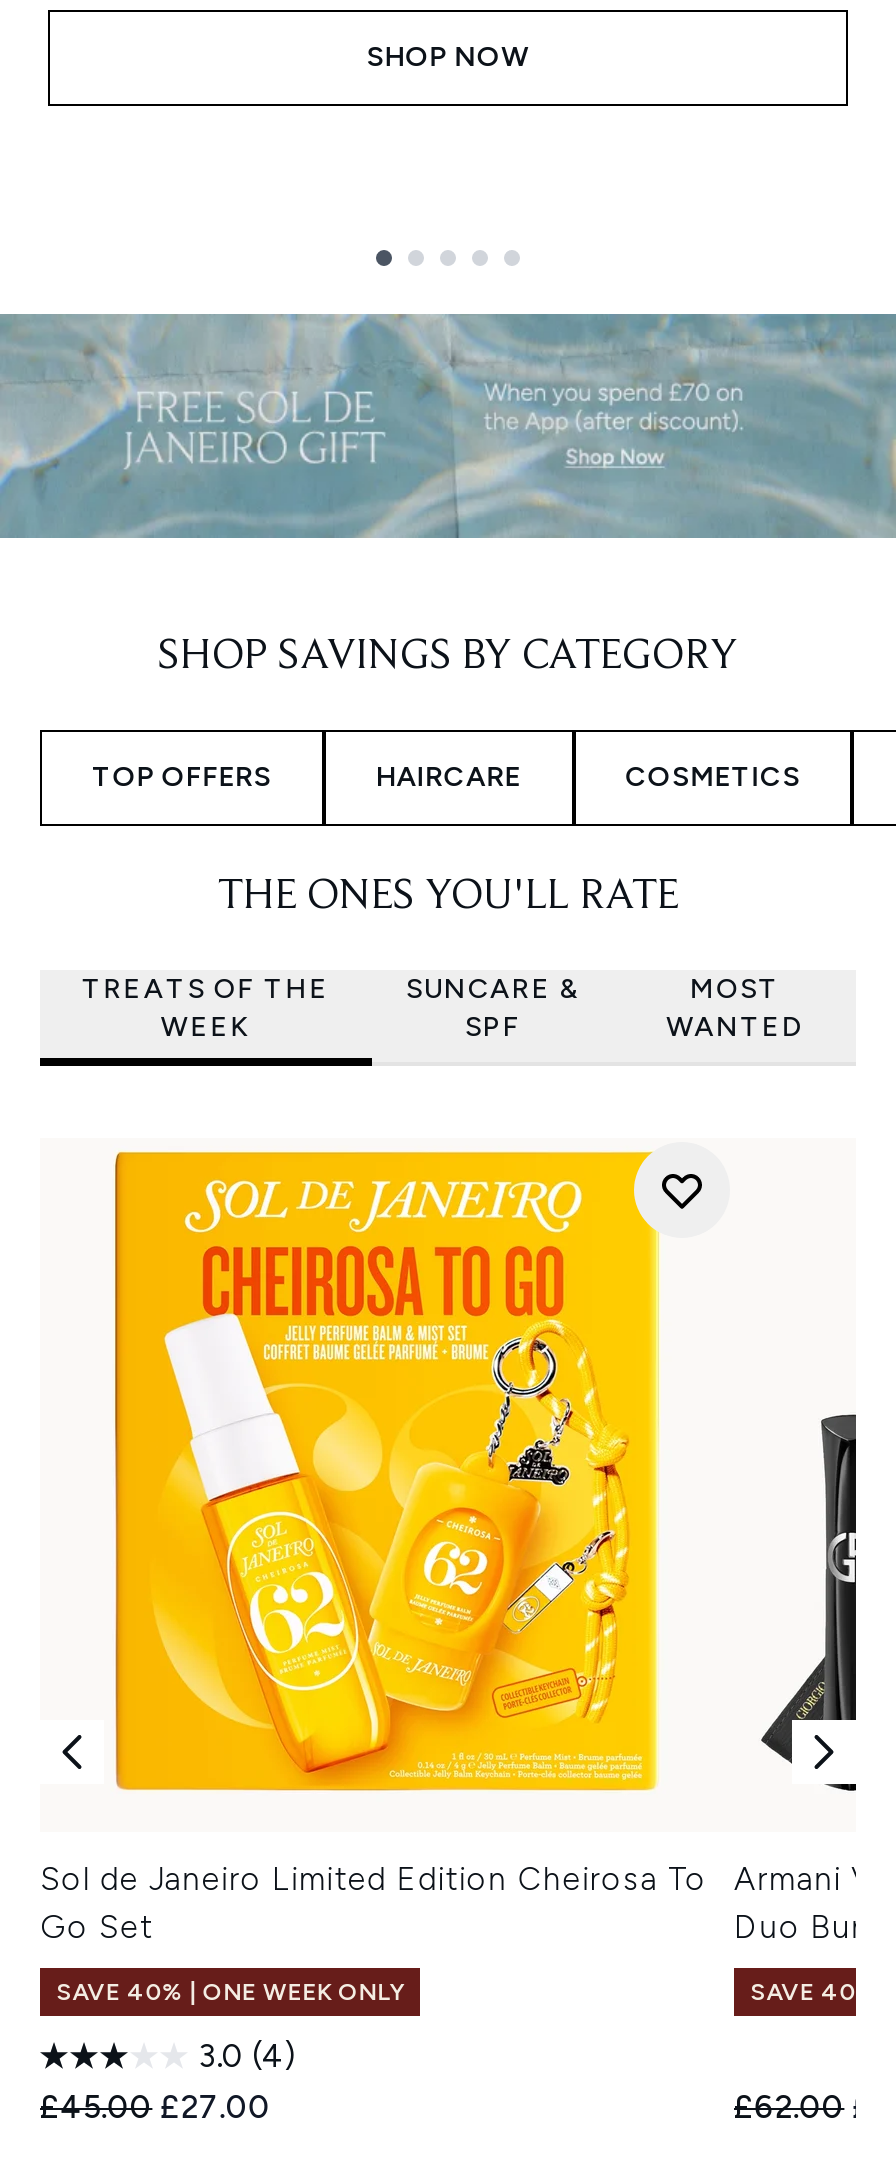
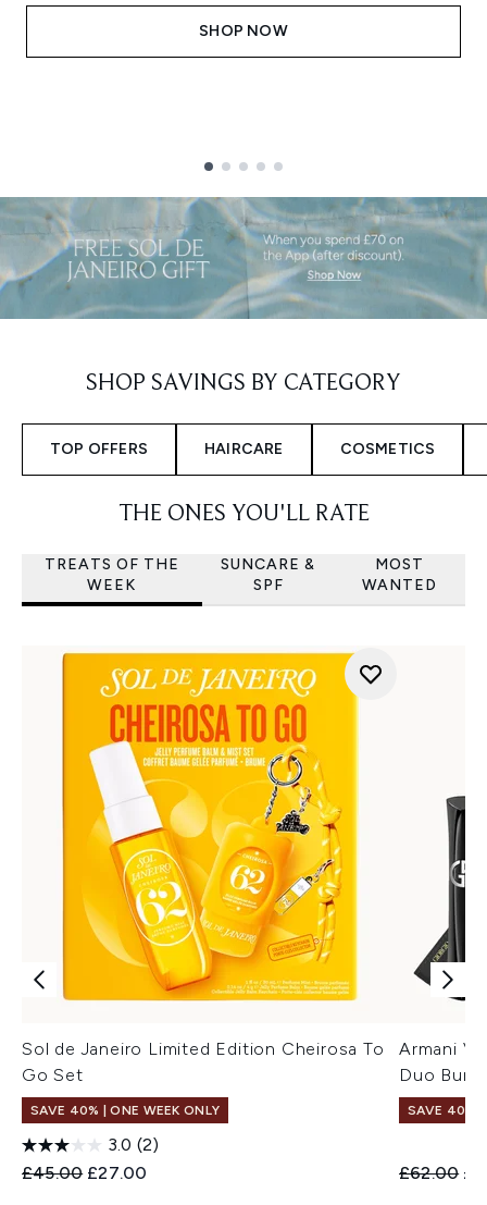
- 3.0 (4)
+ 3.0 (2)
